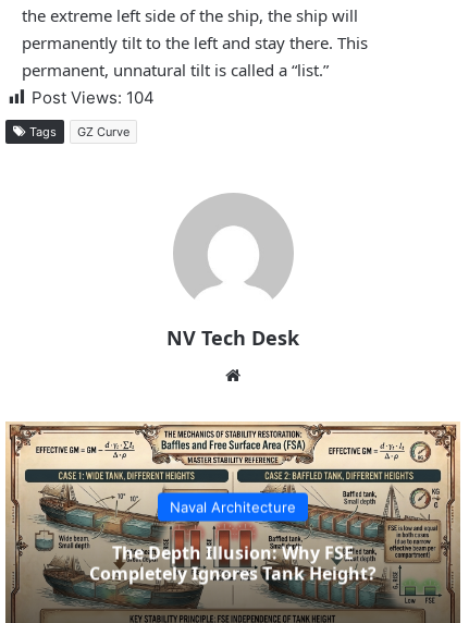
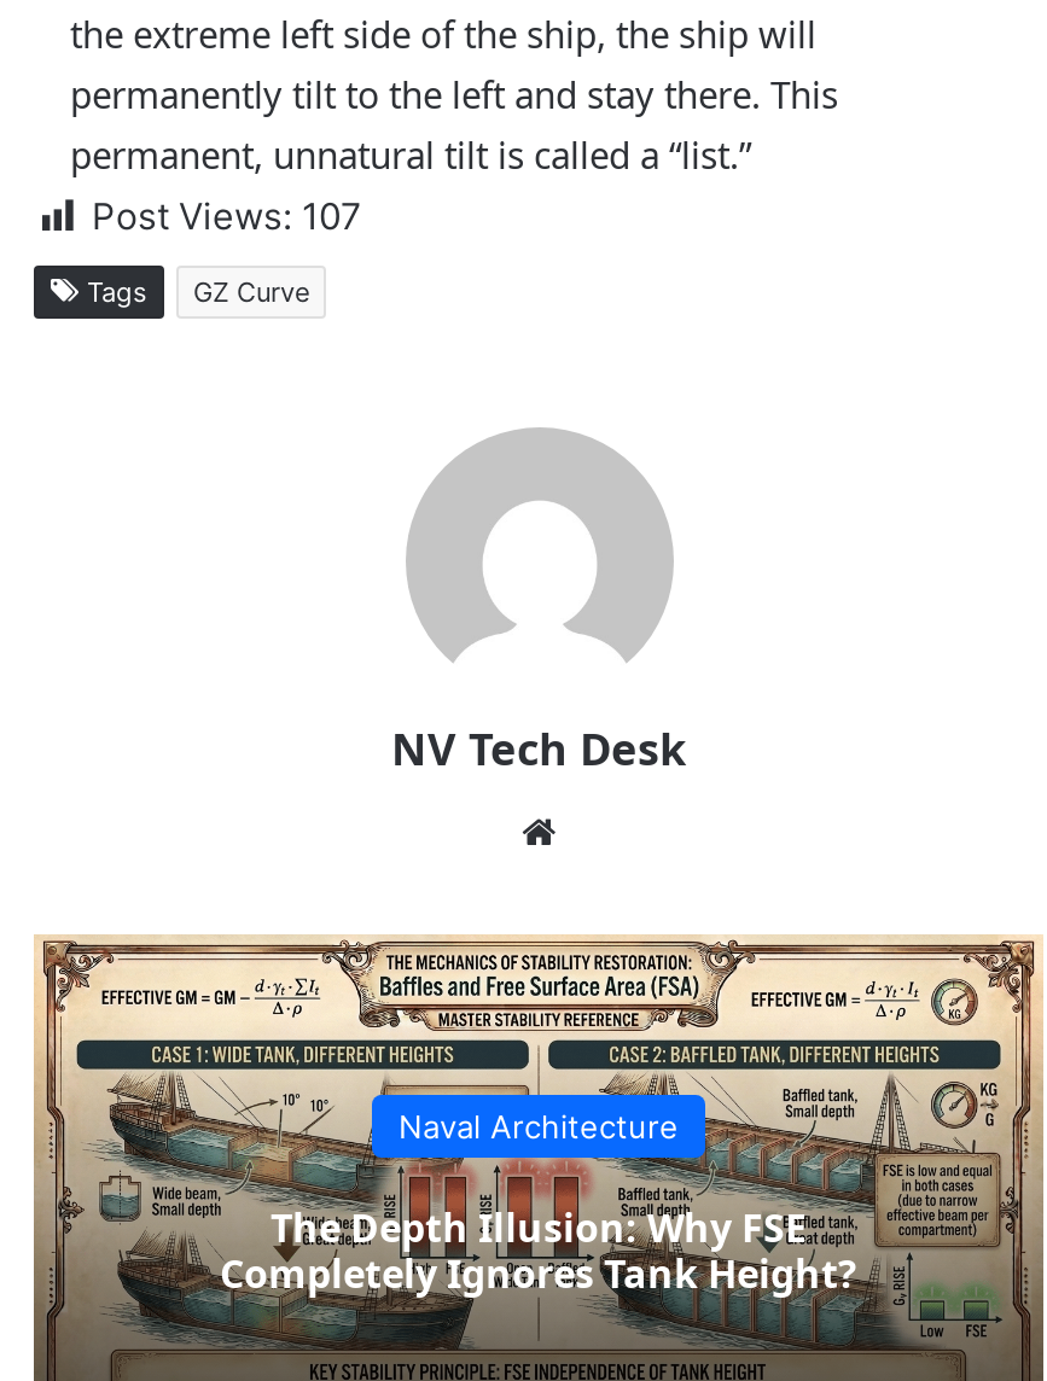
- Post Views: 104
+ Post Views: 107
